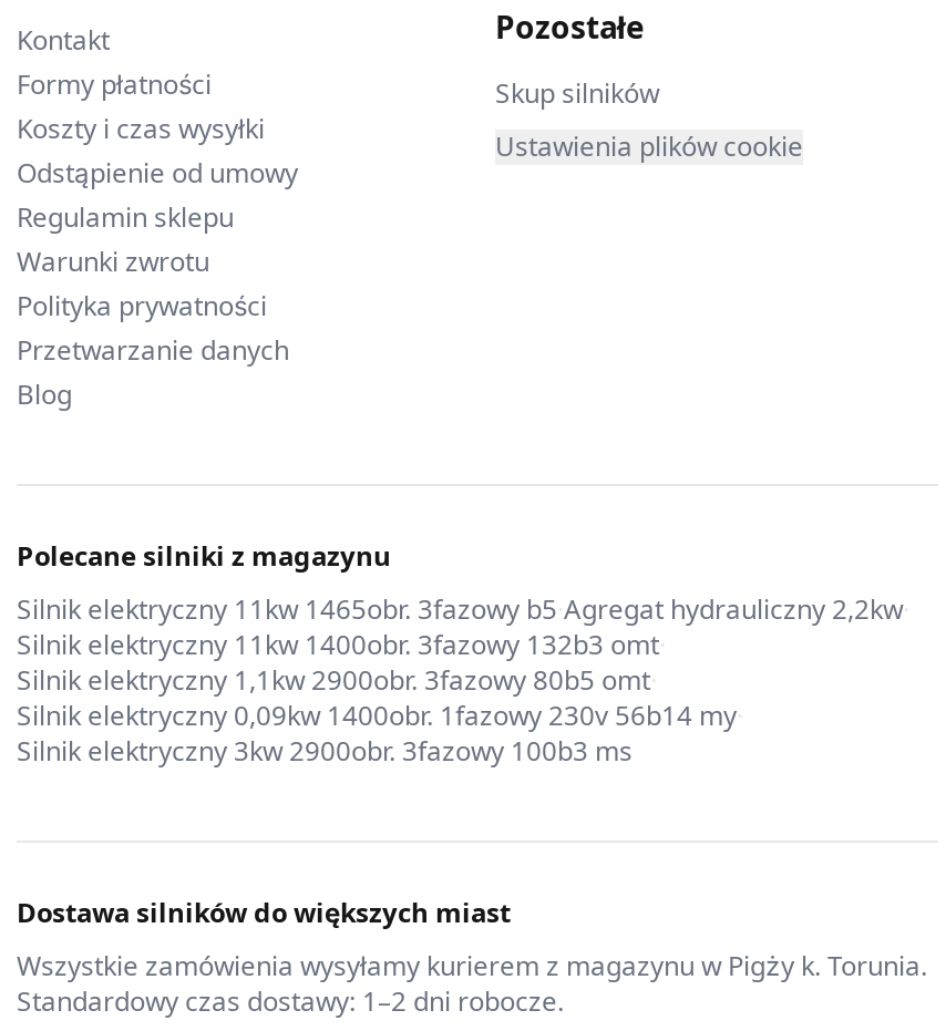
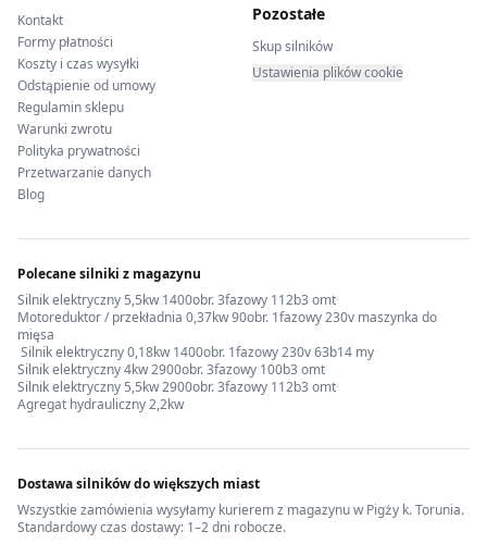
- Silnik elektryczny 11kw 1465obr. 3fazowy b5 · Agregat hydrauliczny 2,2kw ·
- Silnik elektryczny 11kw 1400obr. 3fazowy 132b3 omt ·
- Silnik elektryczny 1,1kw 2900obr. 3fazowy 80b5 omt ·
- Silnik elektryczny 0,09kw 1400obr. 1fazowy 230v 56b14 my ·
- Silnik elektryczny 3kw 2900obr. 3fazowy 100b3 ms
+ Silnik elektryczny 5,5kw 1400obr. 3fazowy 112b3 omt ·
+ Motoreduktor / przekładnia 0,37kw 90obr. 1fazowy 230v maszynka do
+ mięsa
+ · Silnik elektryczny 0,18kw 1400obr. 1fazowy 230v 63b14 my ·
+ Silnik elektryczny 4kw 2900obr. 3fazowy 100b3 omt ·
+ Silnik elektryczny 5,5kw 2900obr. 3fazowy 112b3 omt ·
+ Agregat hydrauliczny 2,2kw
